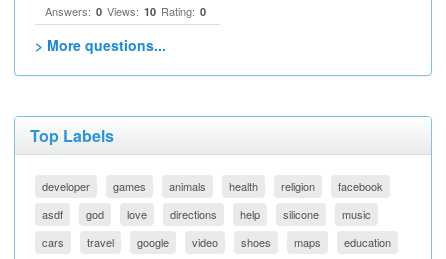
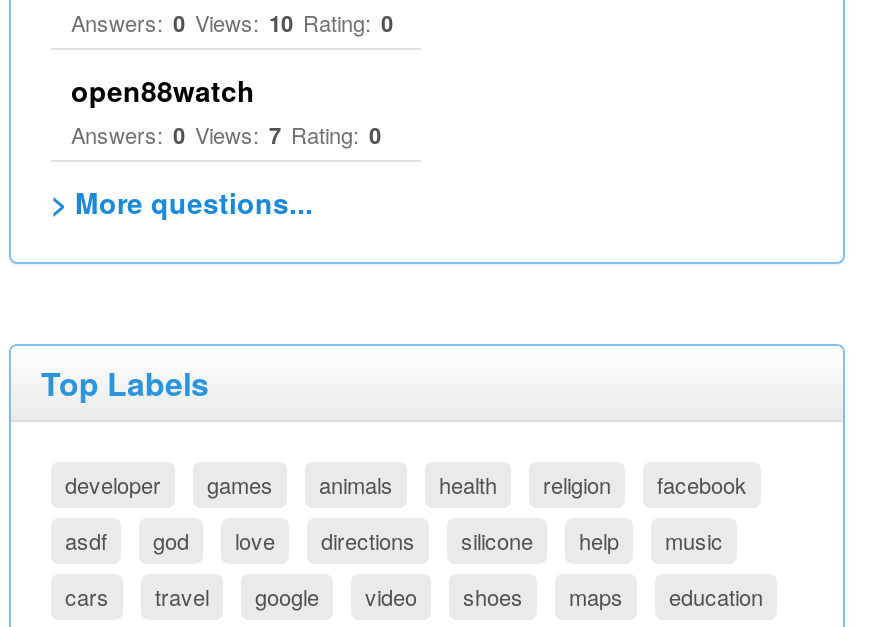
+ open88watch
+ Answers: 0 Views: 7 Rating: 0

moved down: silicone
